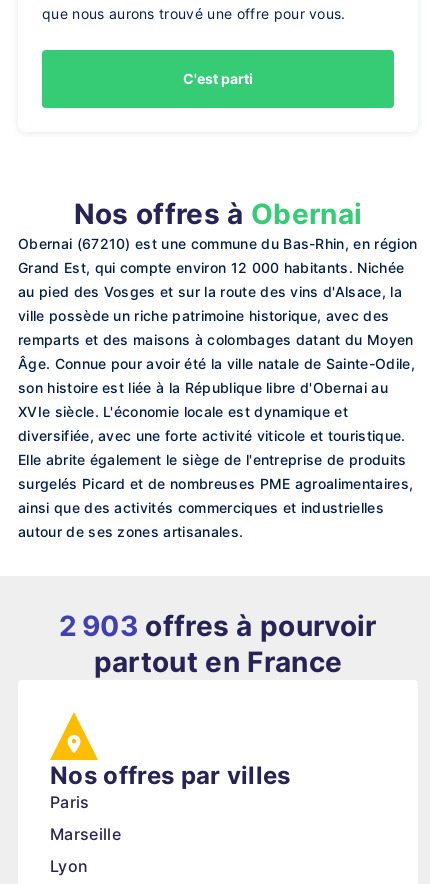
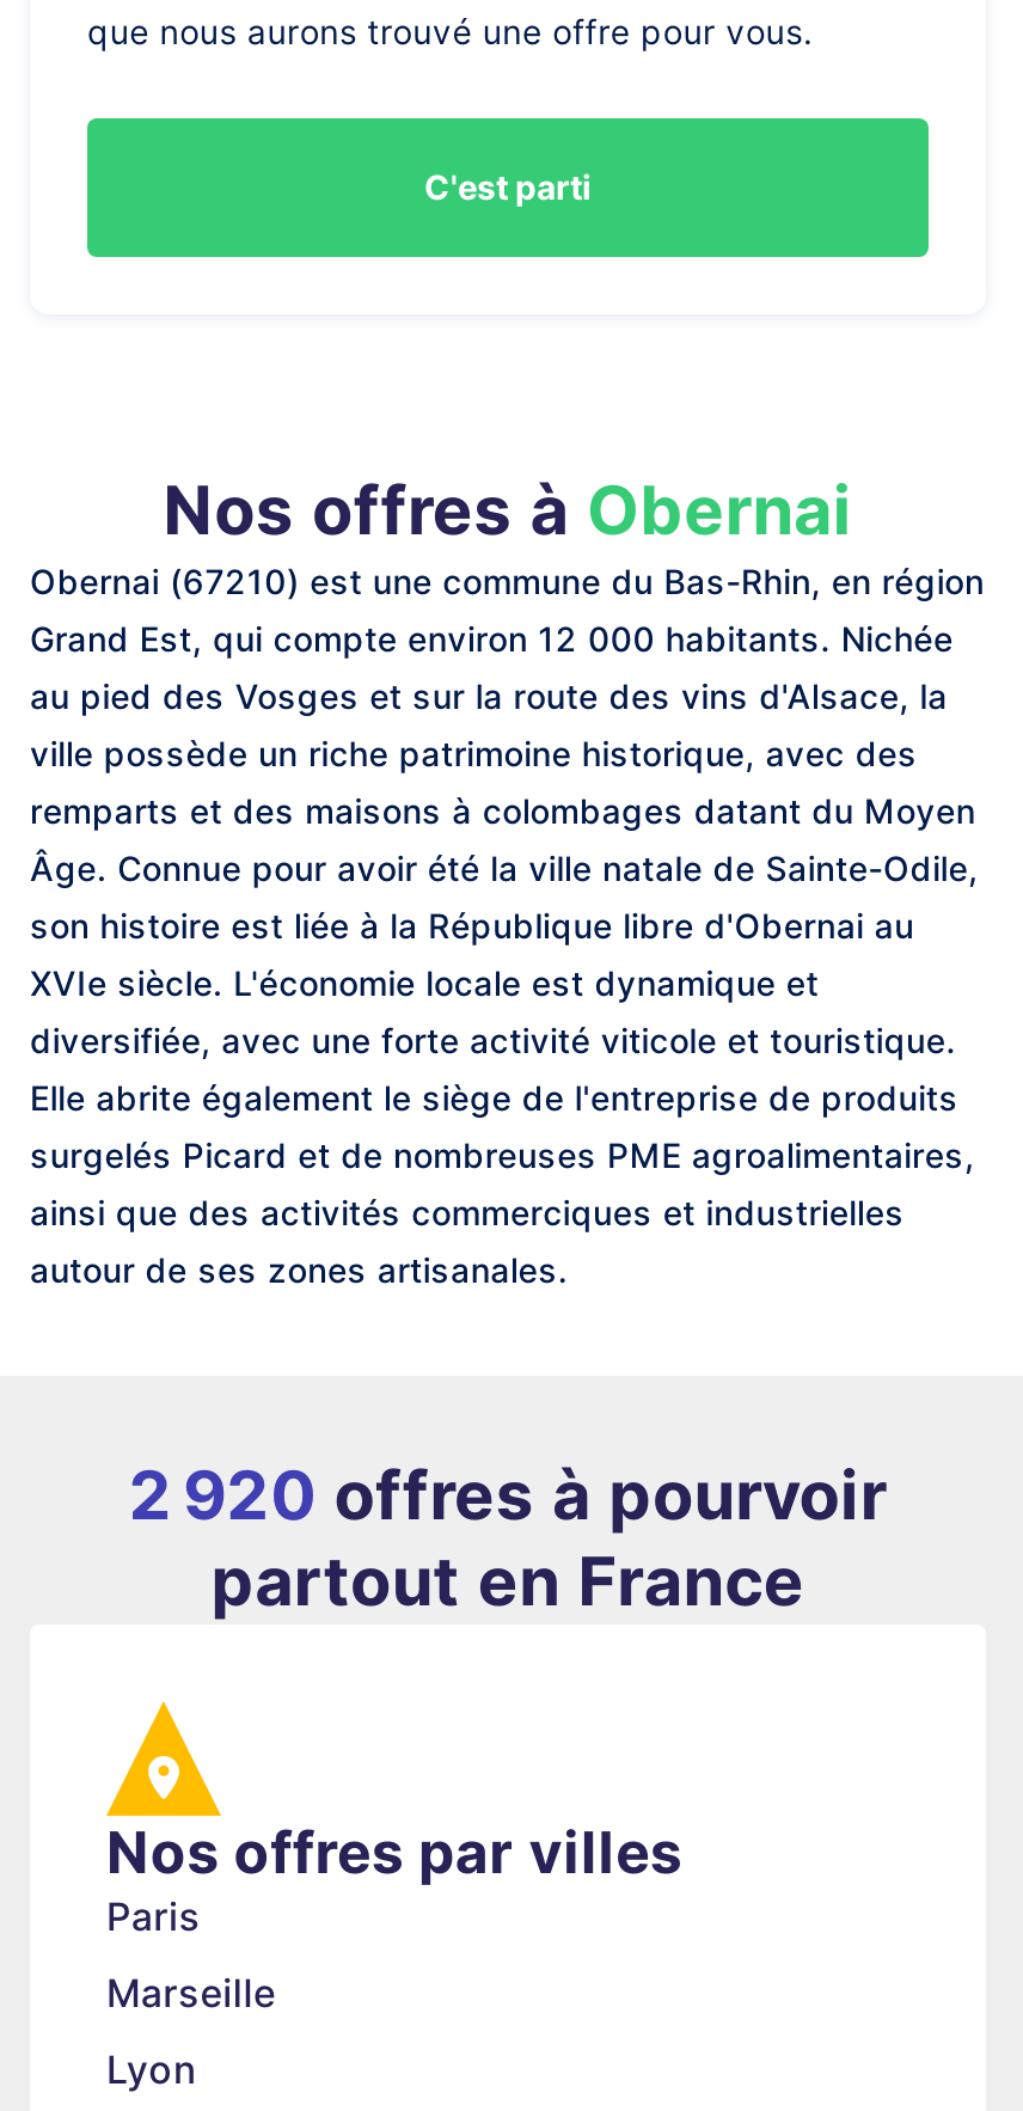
- 2 903 offres à pourvoir
+ 2 920 offres à pourvoir
